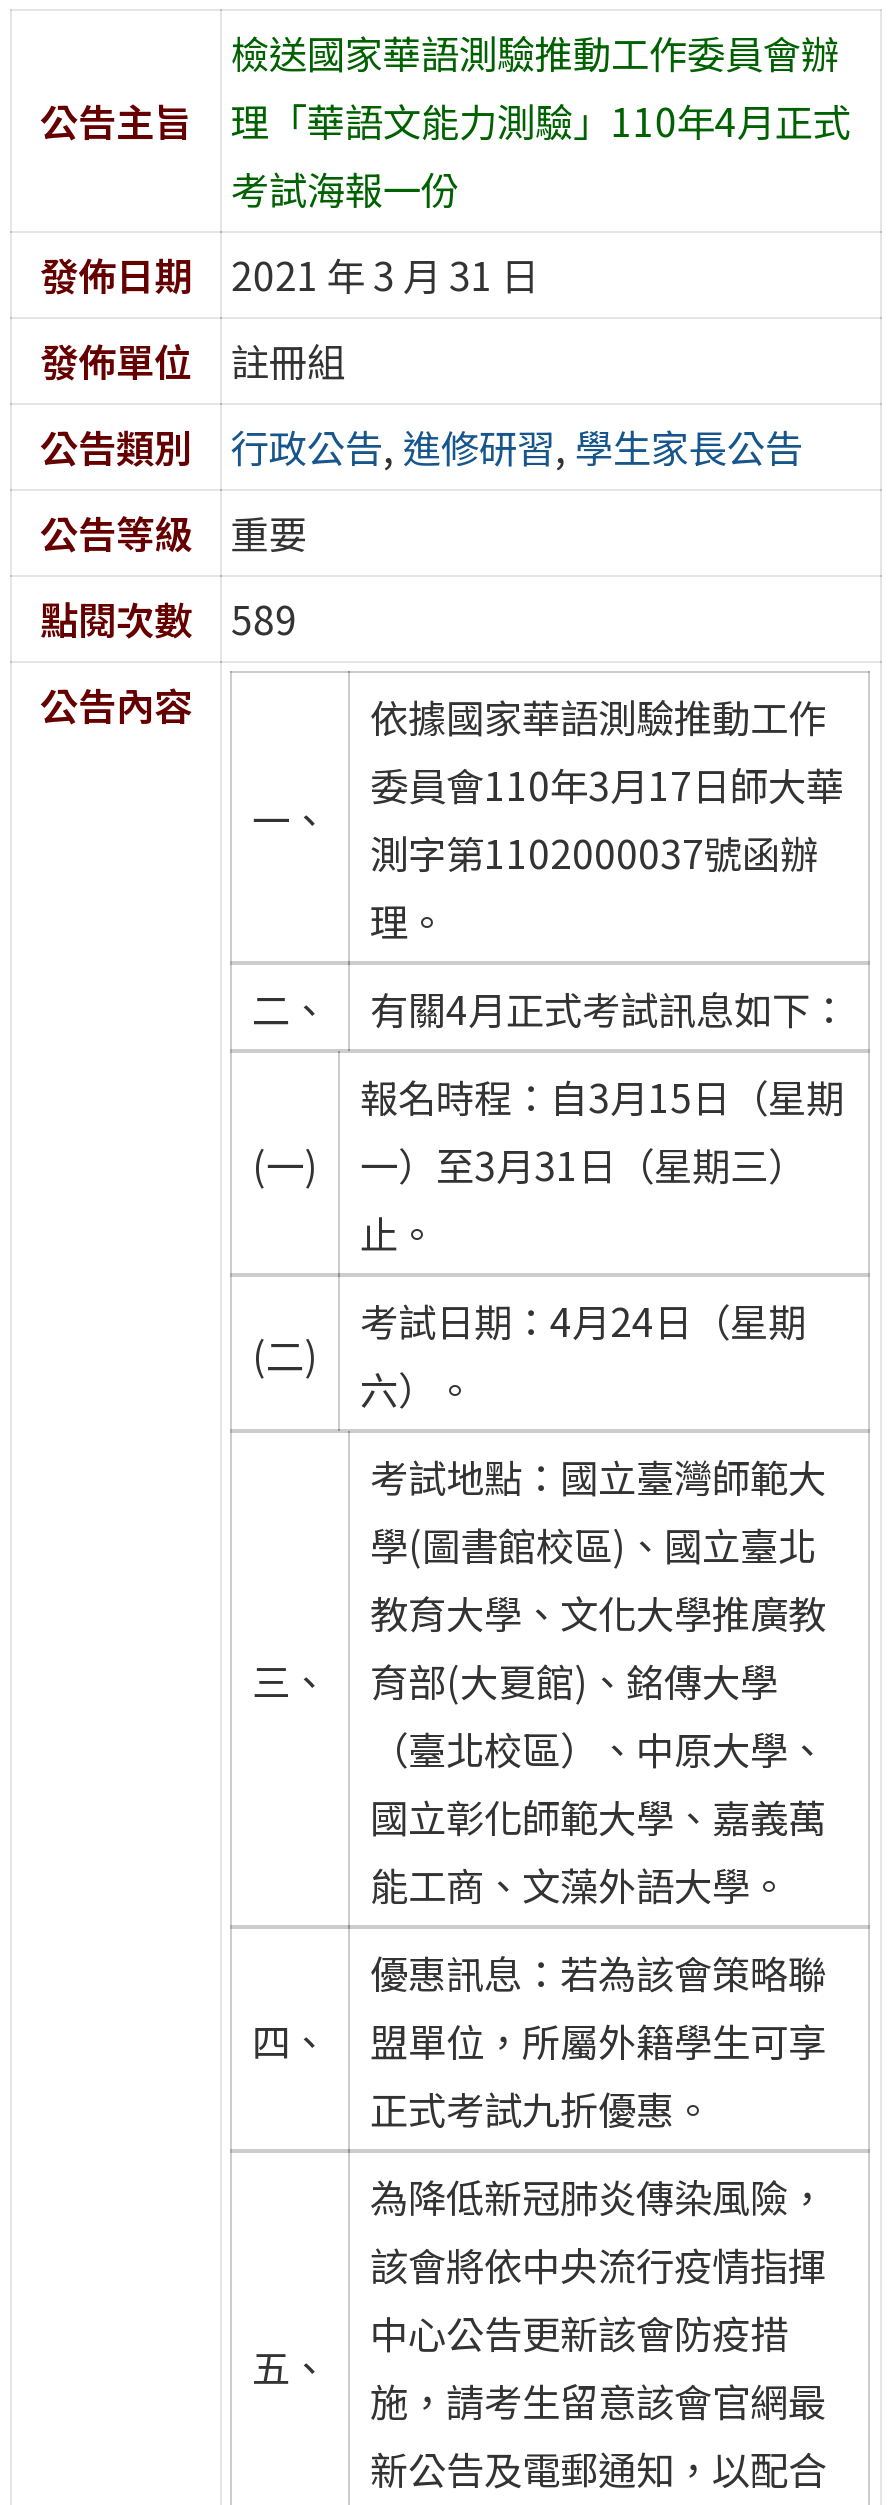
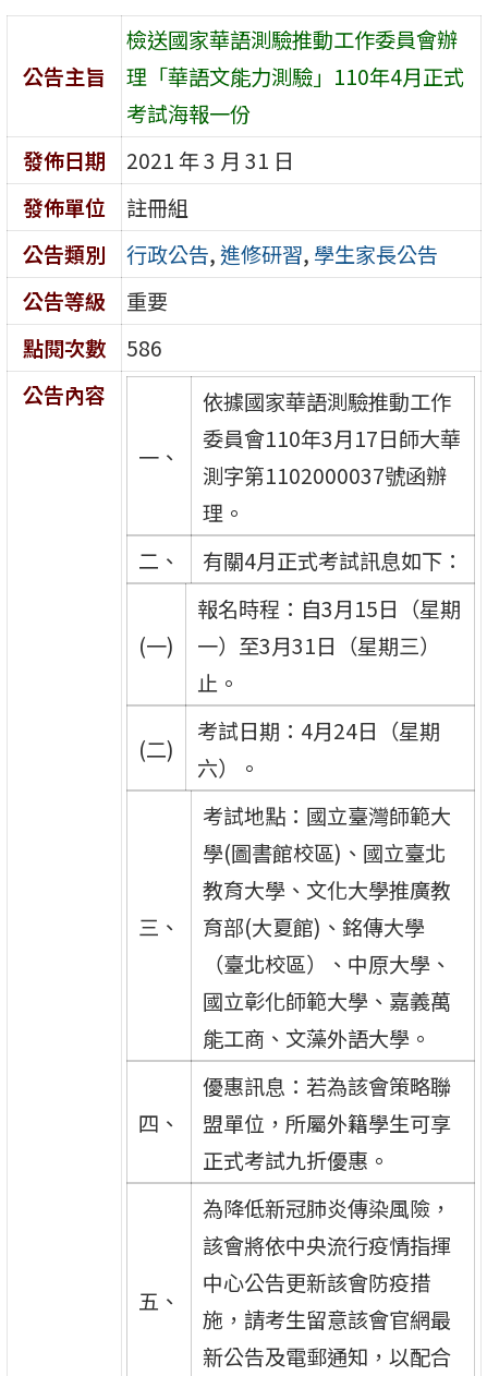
- 點閱次數 589
+ 點閱次數 586
